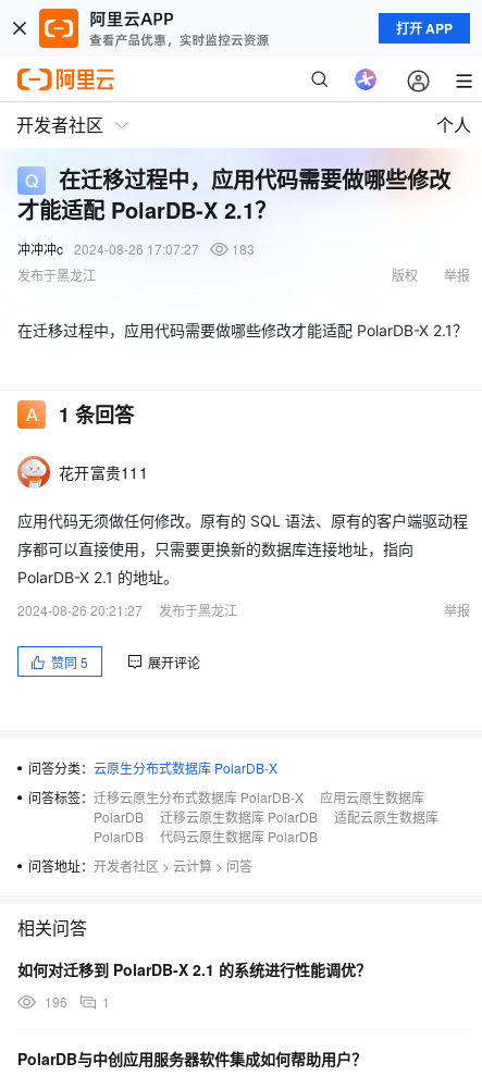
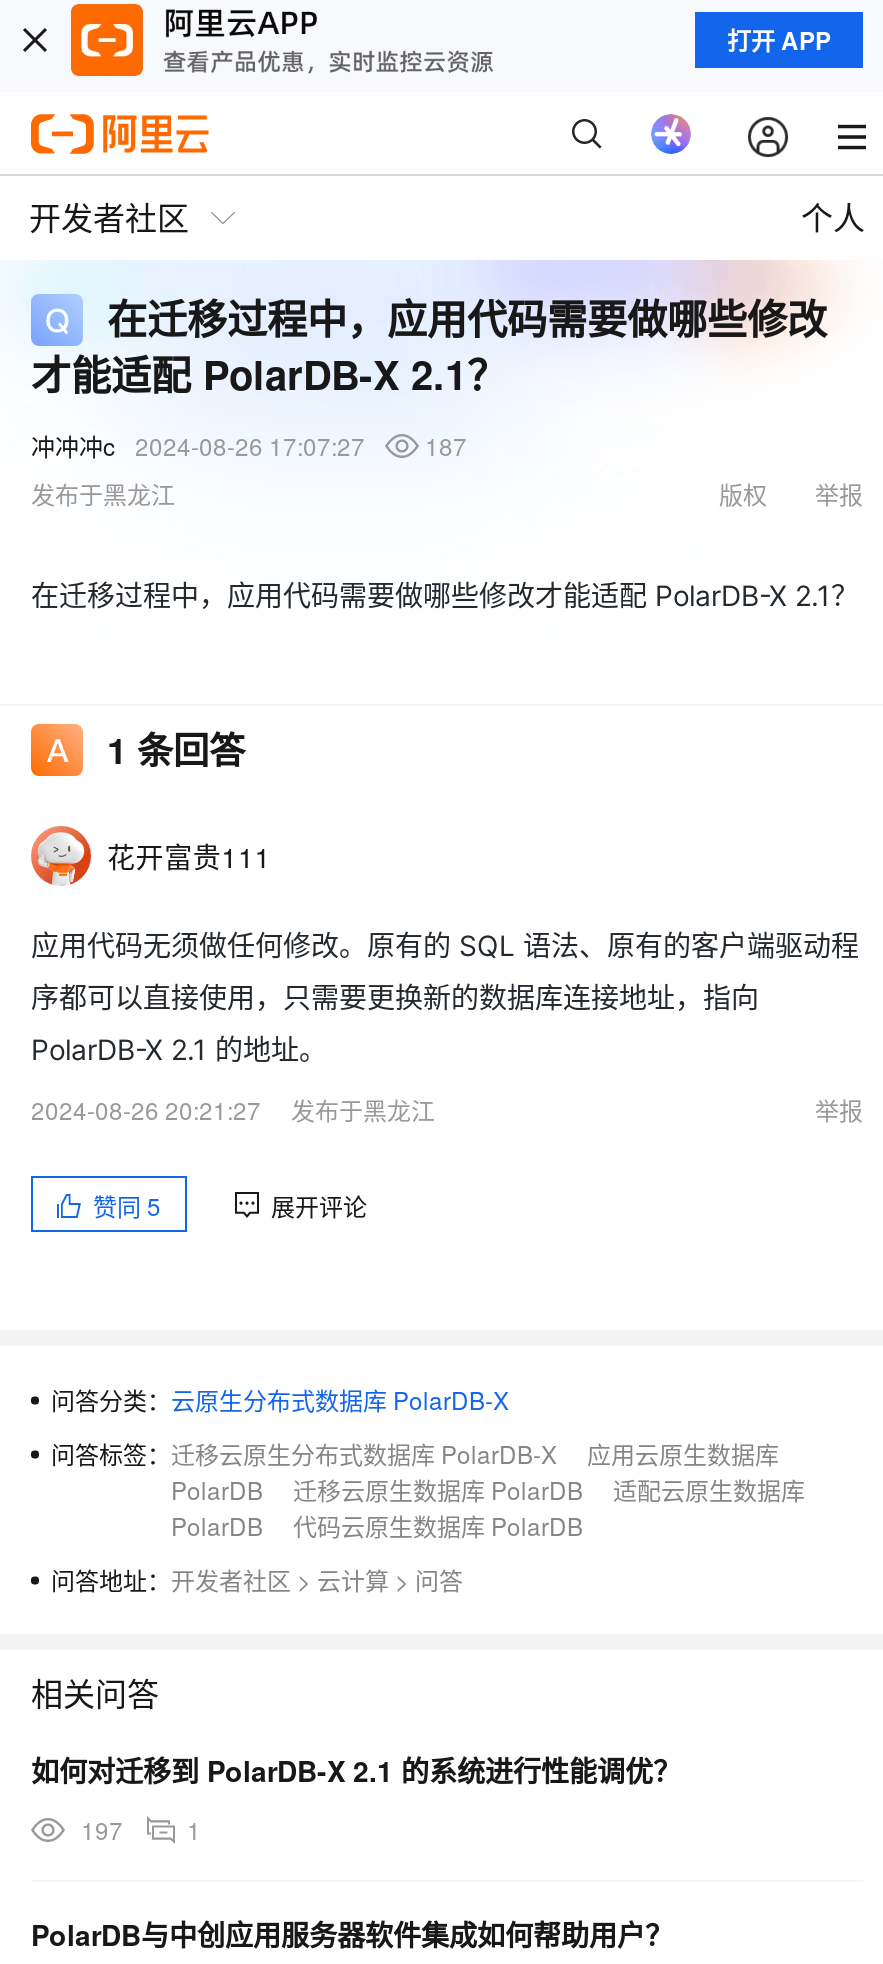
- 冲冲冲c 2024-08-26 17:07:27 183
+ 冲冲冲c 2024-08-26 17:07:27 187

- 196 1
+ 197 1
